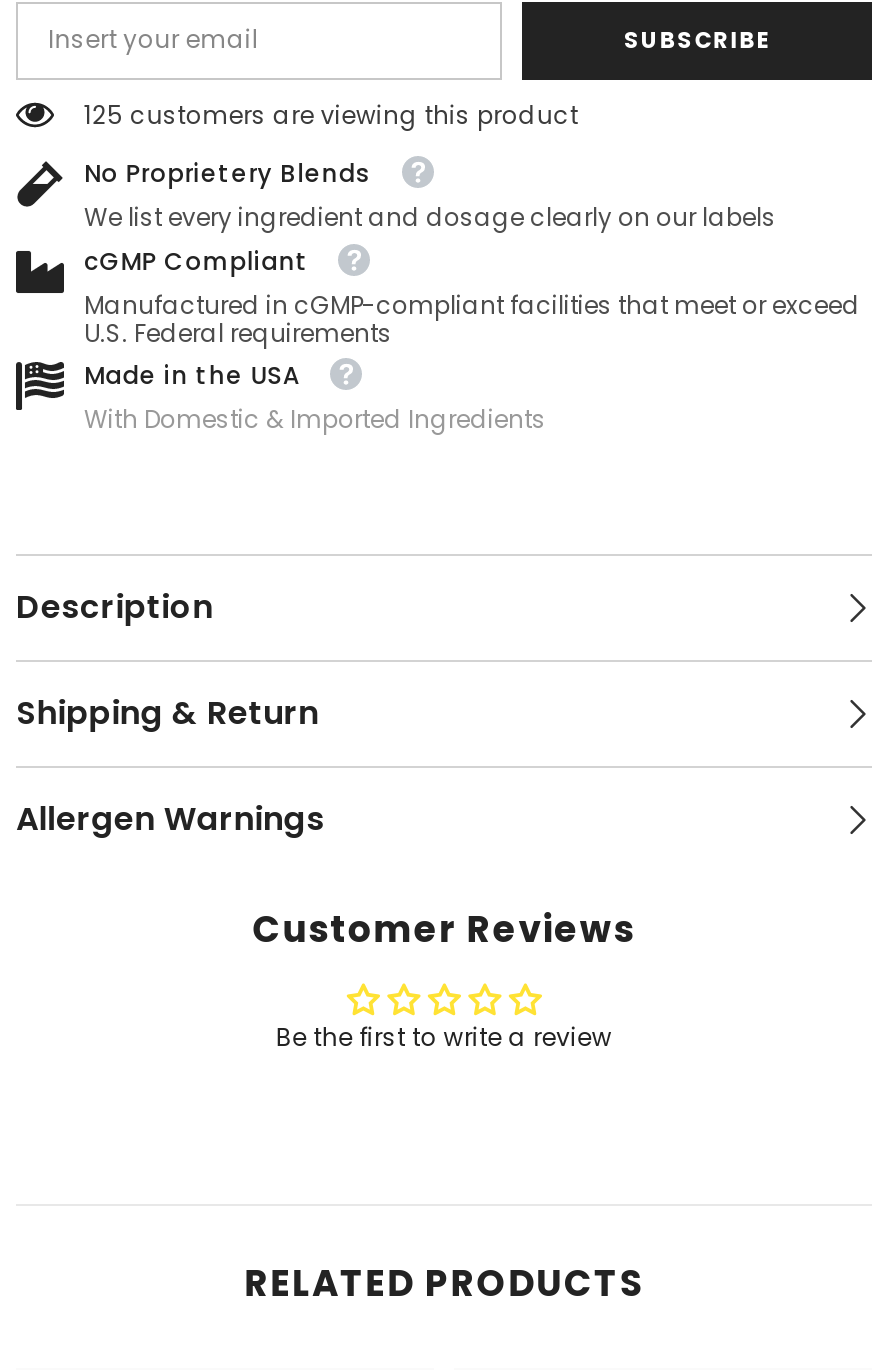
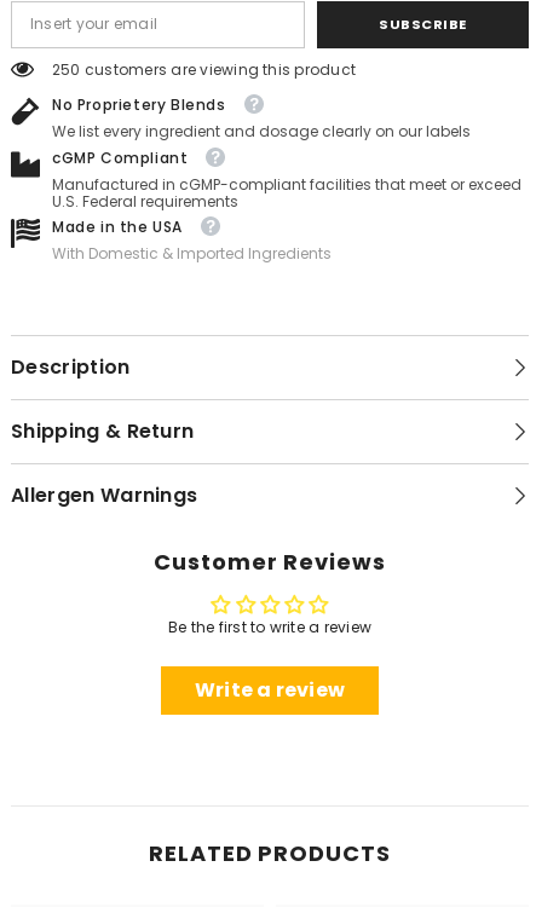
- 125 customers are viewing this product
+ 250 customers are viewing this product

+ Write a review
